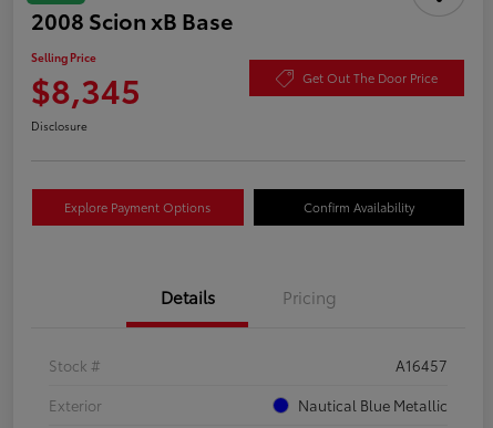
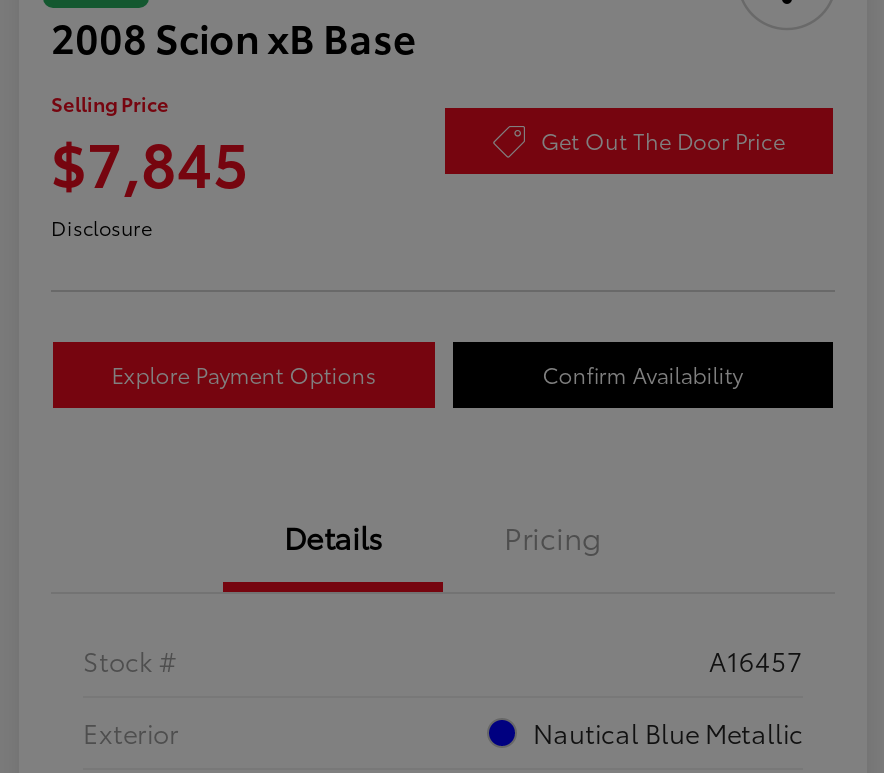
- $8,345
+ $7,845
